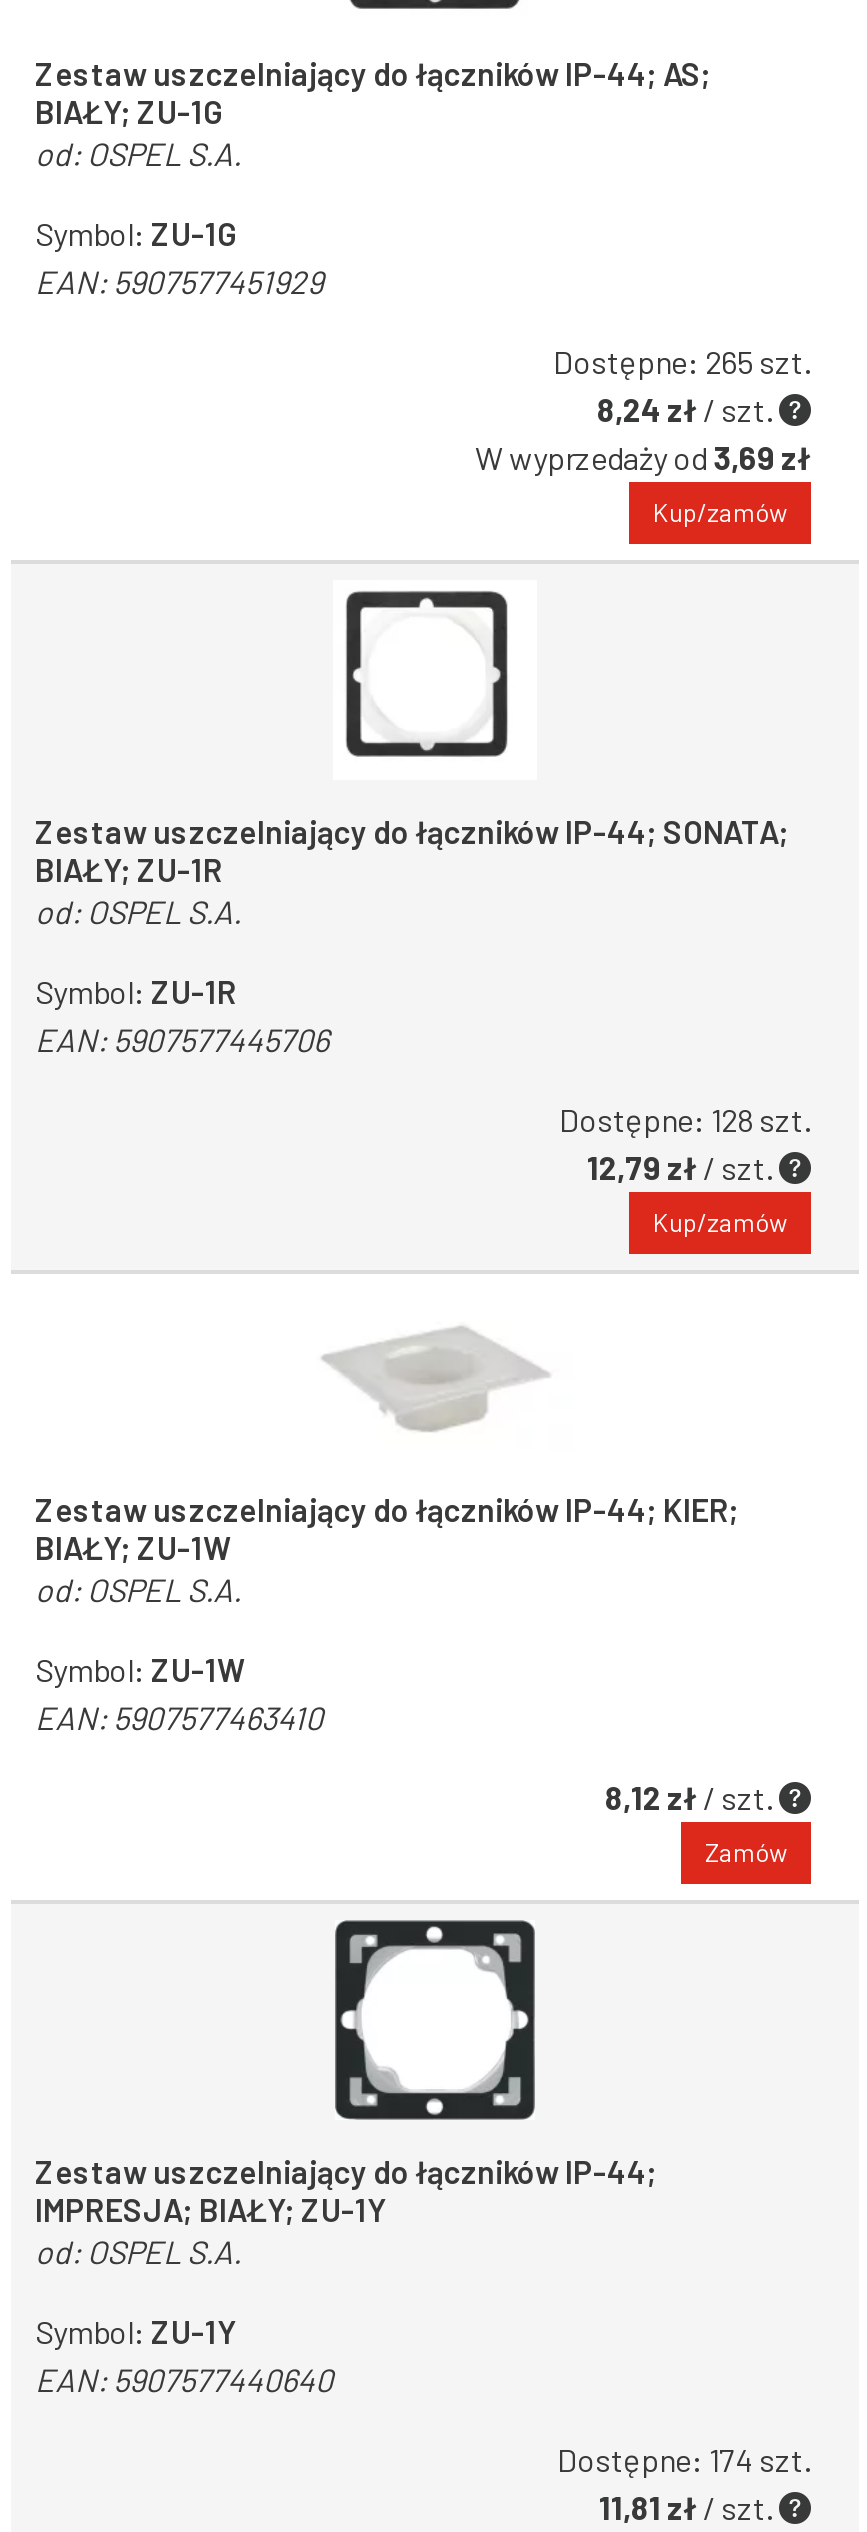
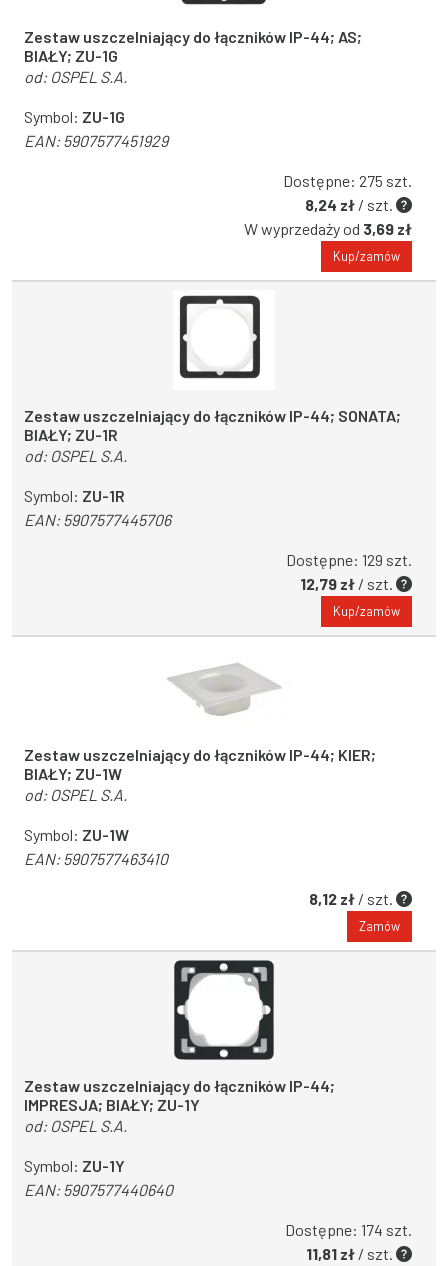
- Dostępne: 265 szt.
+ Dostępne: 275 szt.

- Dostępne: 128 szt.
+ Dostępne: 129 szt.
